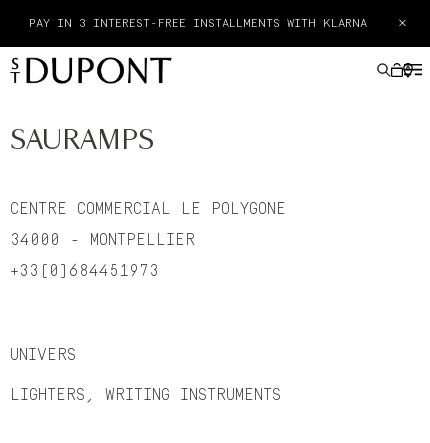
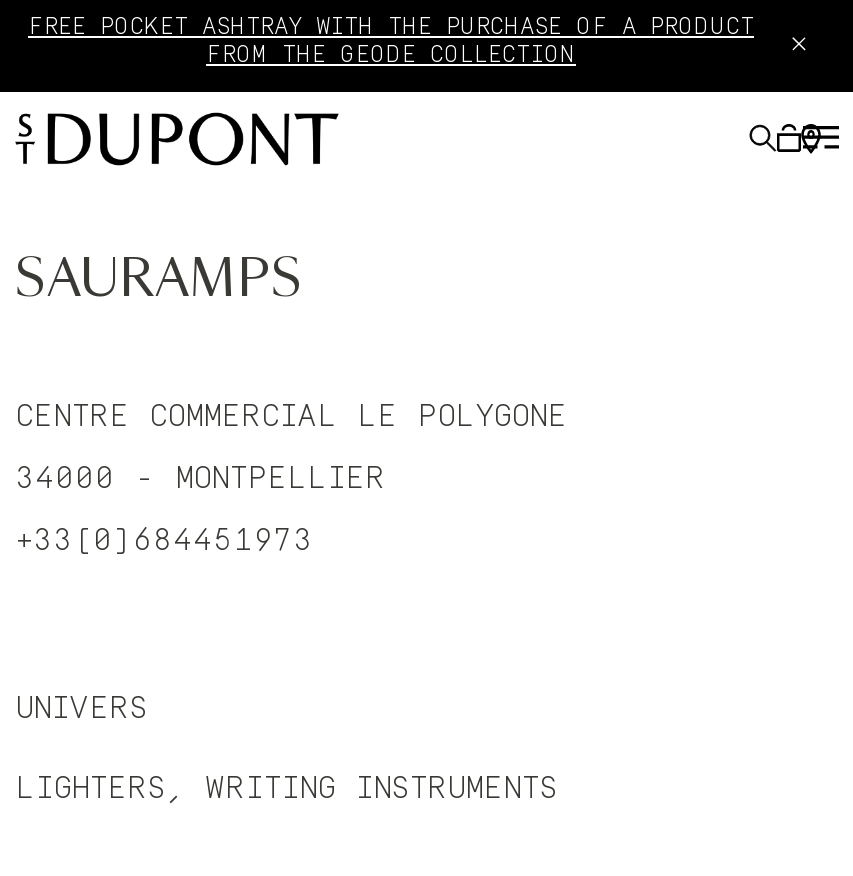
- PAY IN 3 INTEREST-FREE INSTALLMENTS WITH KLARNA
+ FREE POCKET ASHTRAY WITH THE PURCHASE OF A PRODUCT
+ FROM THE GEODE COLLECTION
